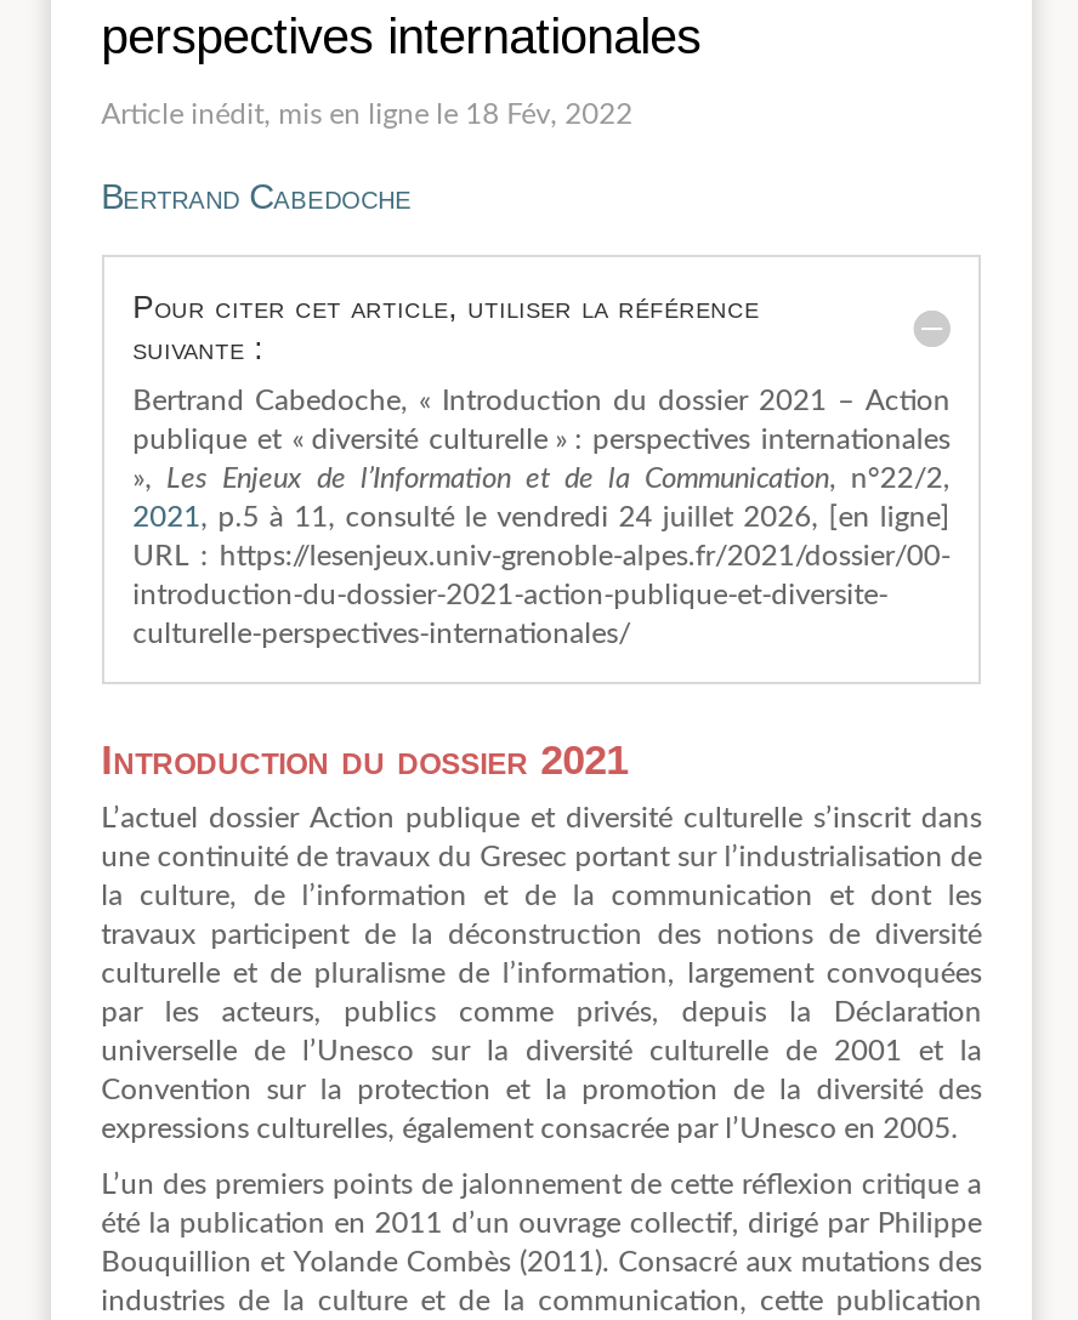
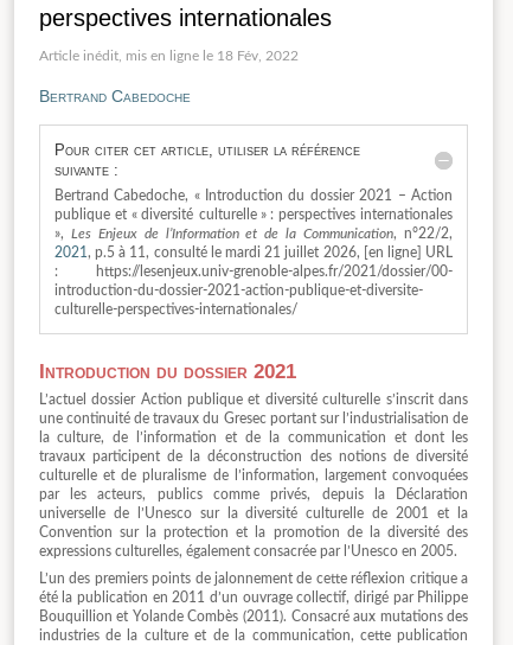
- 2021, p.5 à 11, consulté le vendredi 24 juillet 2026, [en ligne]
- URL : https://lesenjeux.univ-grenoble-alpes.fr/2021/dossier/00-
+ 2021, p.5 à 11, consulté le mardi 21 juillet 2026, [en ligne] URL
+ : https://lesenjeux.univ-grenoble-alpes.fr/2021/dossier/00-
